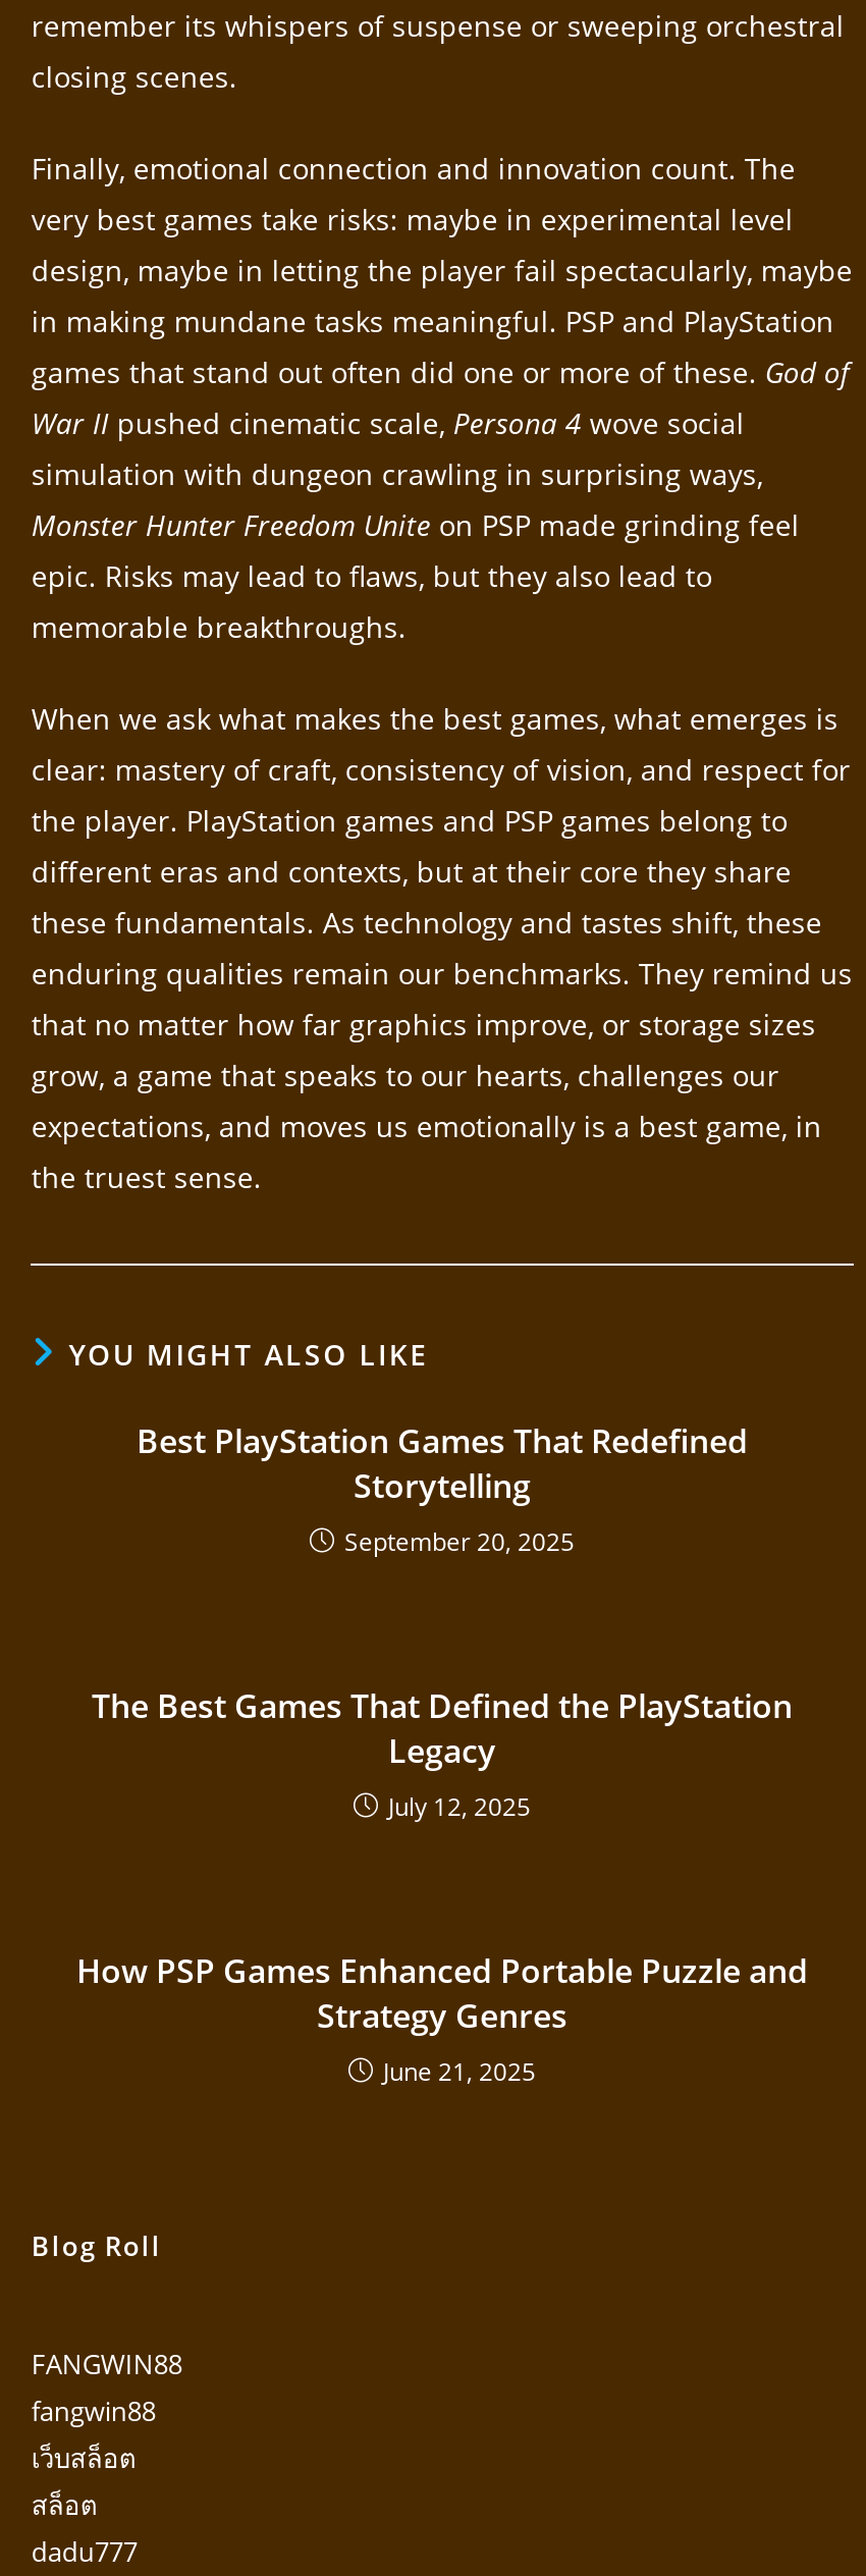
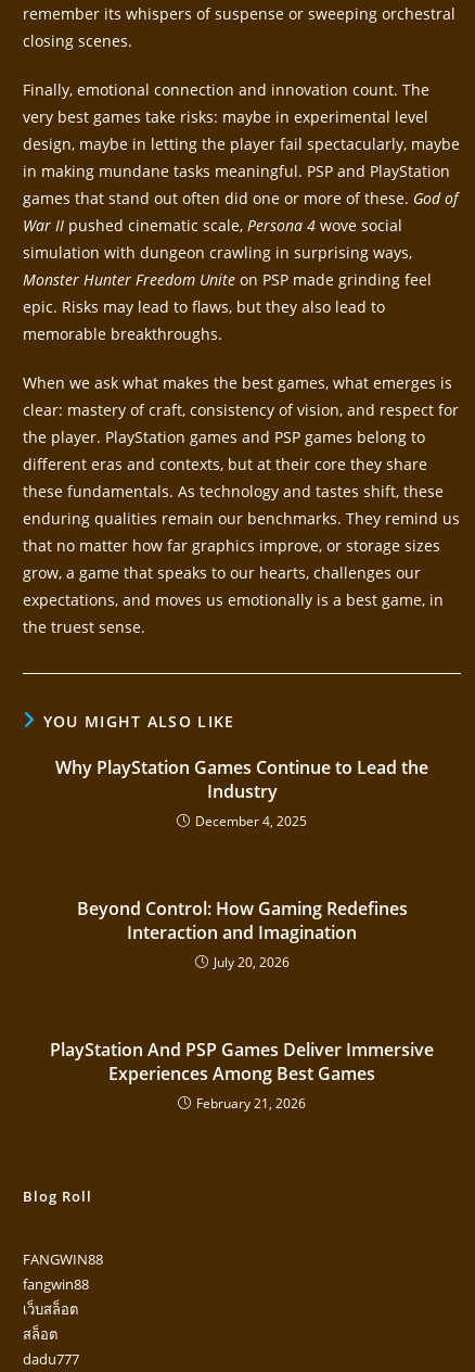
- Best PlayStation Games That Redefined
- Storytelling
- September 20, 2025
+ Why PlayStation Games Continue to Lead the
+ Industry
+ December 4, 2025

- The Best Games That Defined the PlayStation
- Legacy
- July 12, 2025
+ Beyond Control: How Gaming Redefines
+ Interaction and Imagination
+ July 20, 2026

- How PSP Games Enhanced Portable Puzzle and
- Strategy Genres
- June 21, 2025
+ PlayStation And PSP Games Deliver Immersive
+ Experiences Among Best Games
+ February 21, 2026
